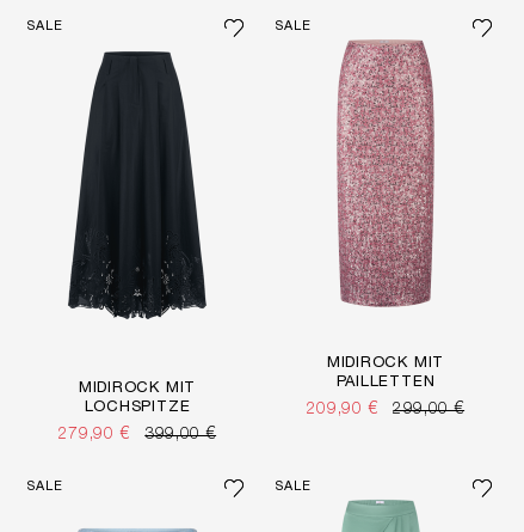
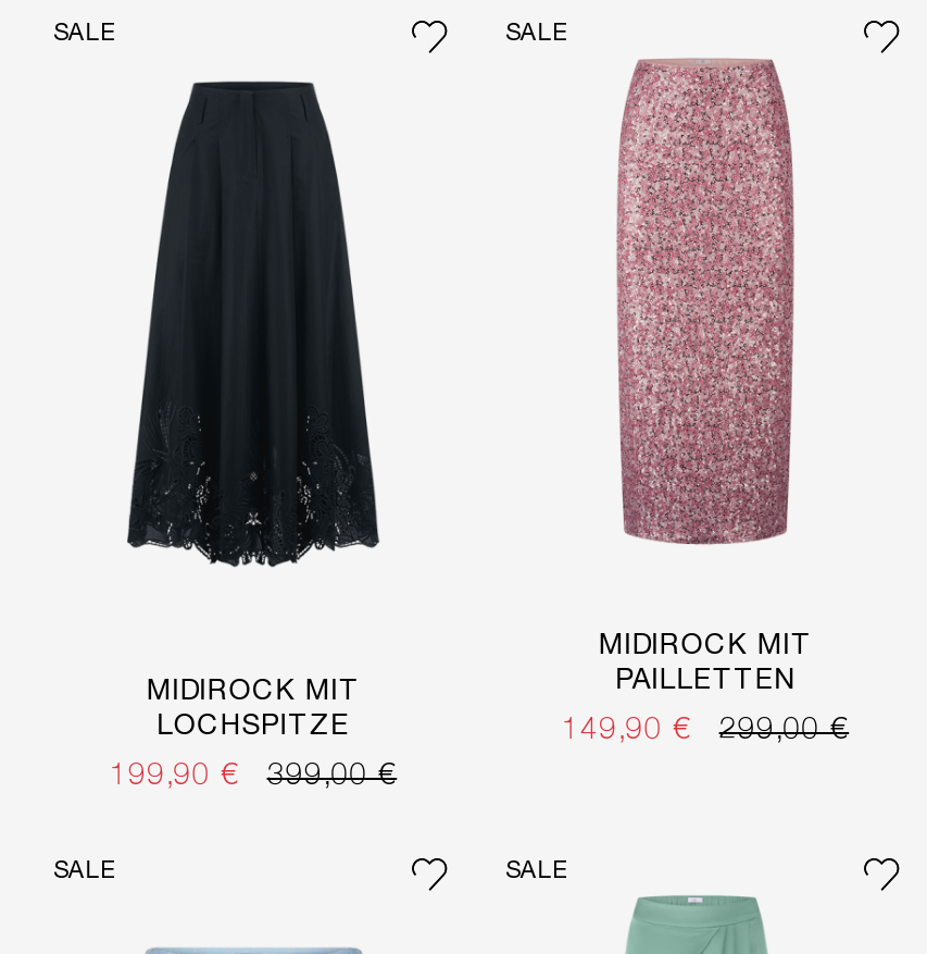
- 209,90 € 299,00 €
+ 149,90 € 299,00 €

- 279,90 € 399,00 €
+ 199,90 € 399,00 €
